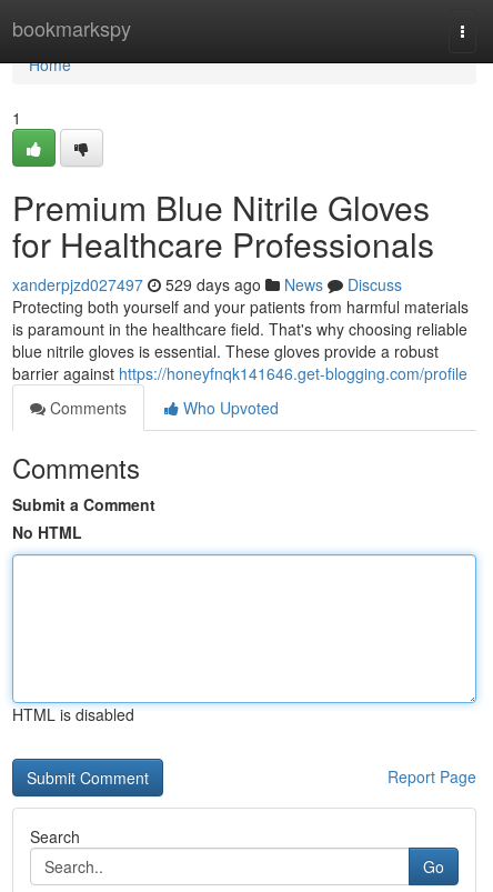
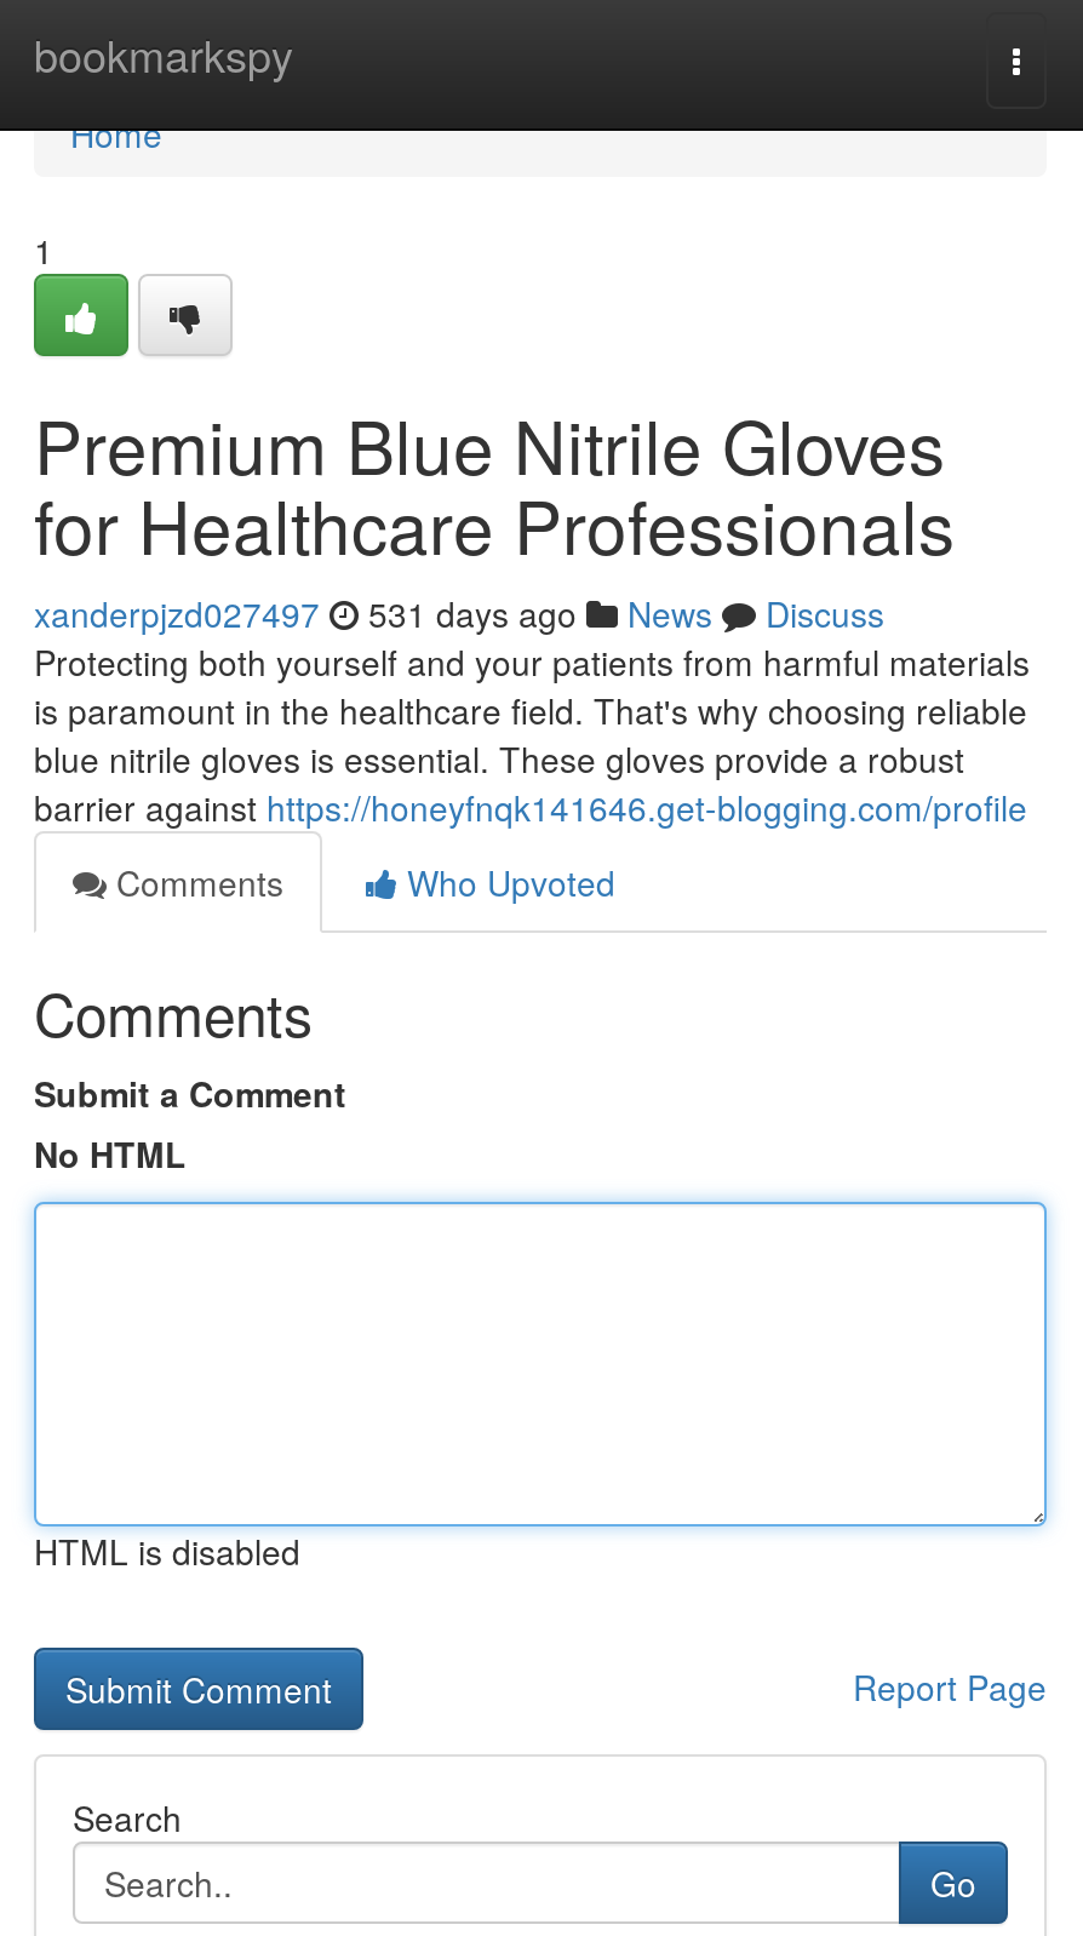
- xanderpjzd027497 529 days ago News Discuss
+ xanderpjzd027497 531 days ago News Discuss
